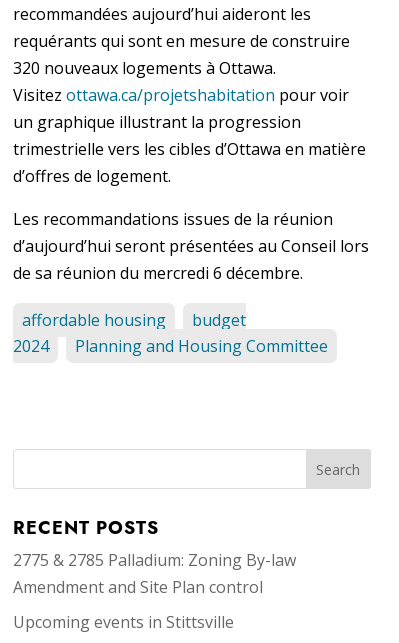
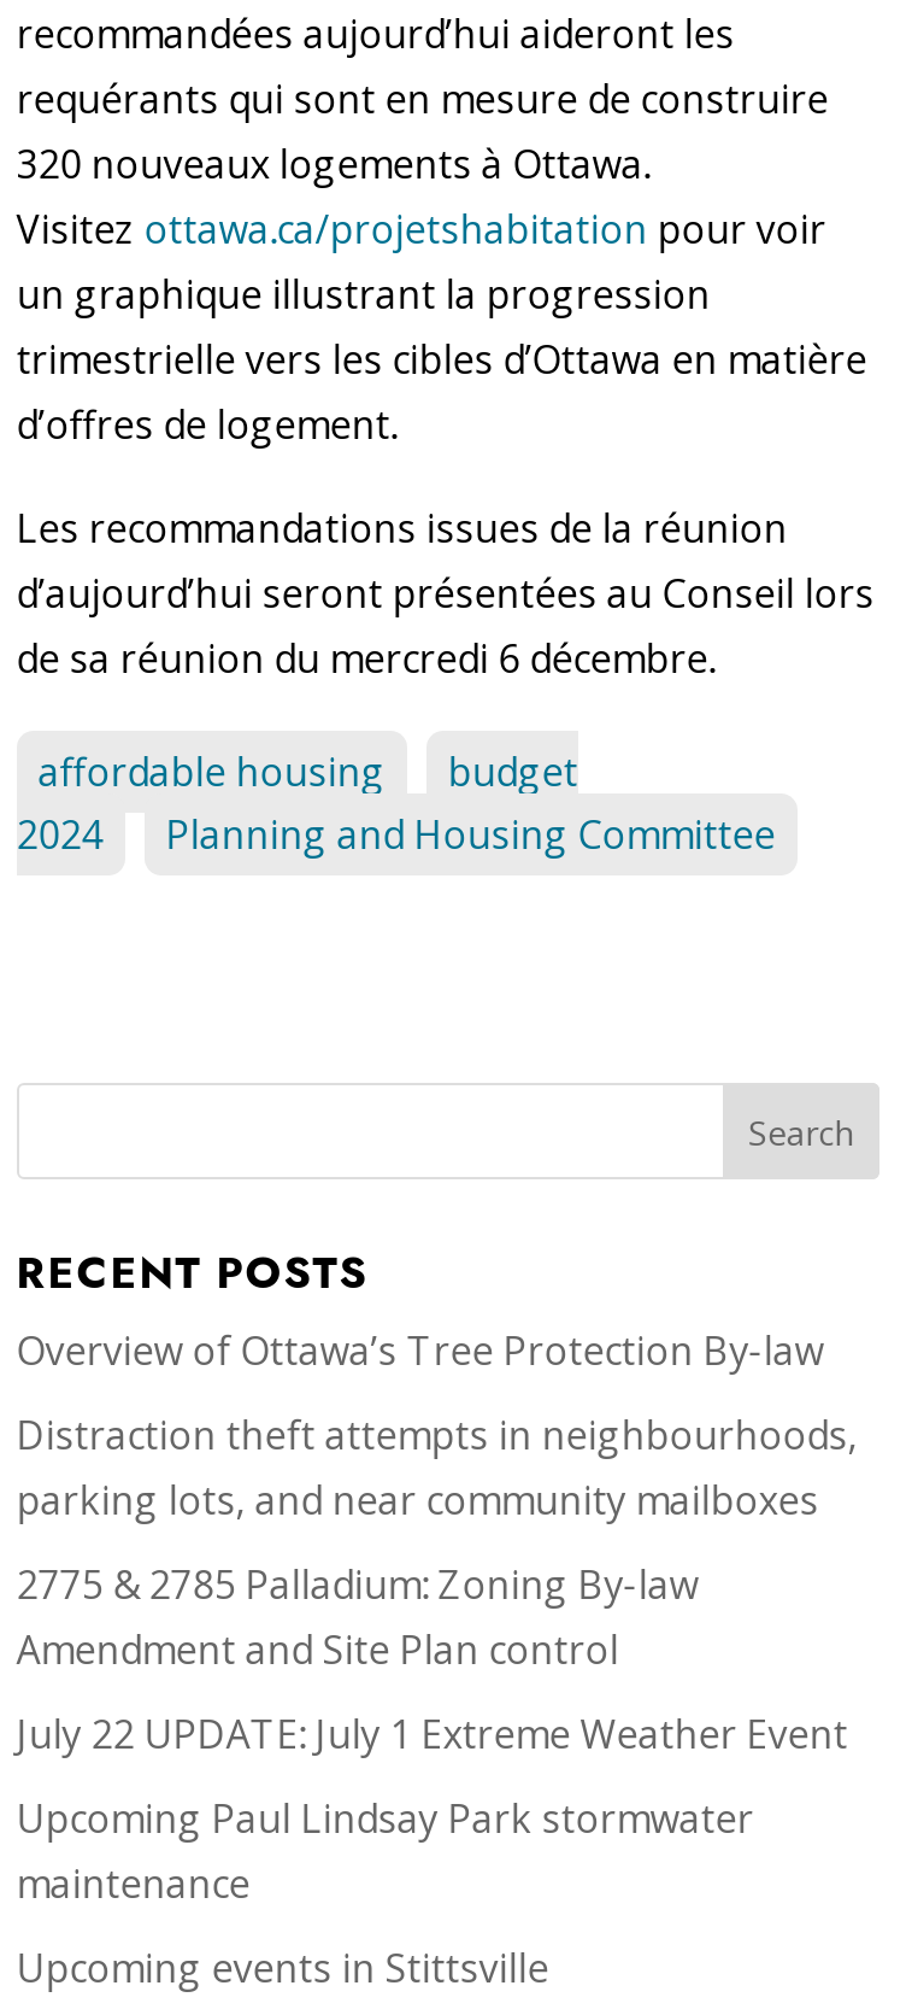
+ Overview of Ottawa’s Tree Protection By-law
+ Distraction theft attempts in neighbourhoods,
+ parking lots, and near community mailboxes

+ July 22 UPDATE: July 1 Extreme Weather Event
+ Upcoming Paul Lindsay Park stormwater
+ maintenance
